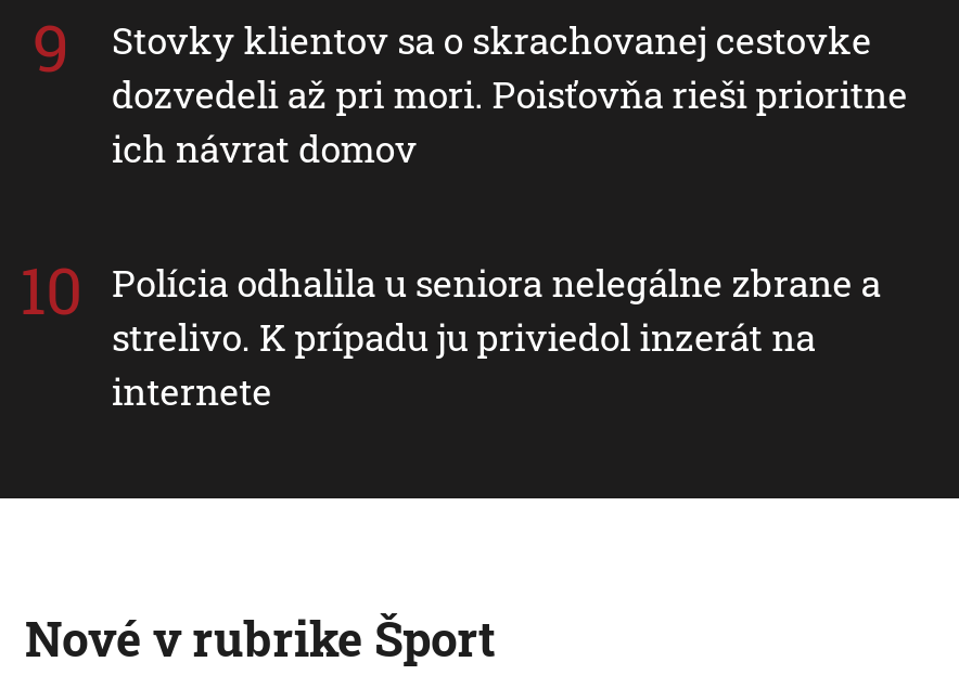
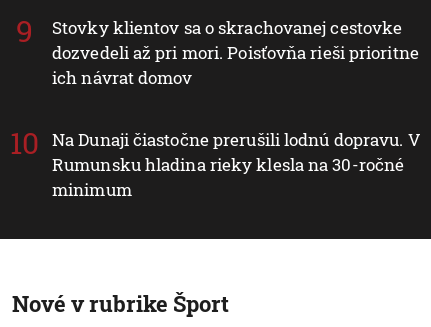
- Polícia odhalila u seniora nelegálne zbrane a
- strelivo. K prípadu ju priviedol inzerát na
- internete
+ Na Dunaji čiastočne prerušili lodnú dopravu. V
+ Rumunsku hladina rieky klesla na 30-ročné
+ minimum
